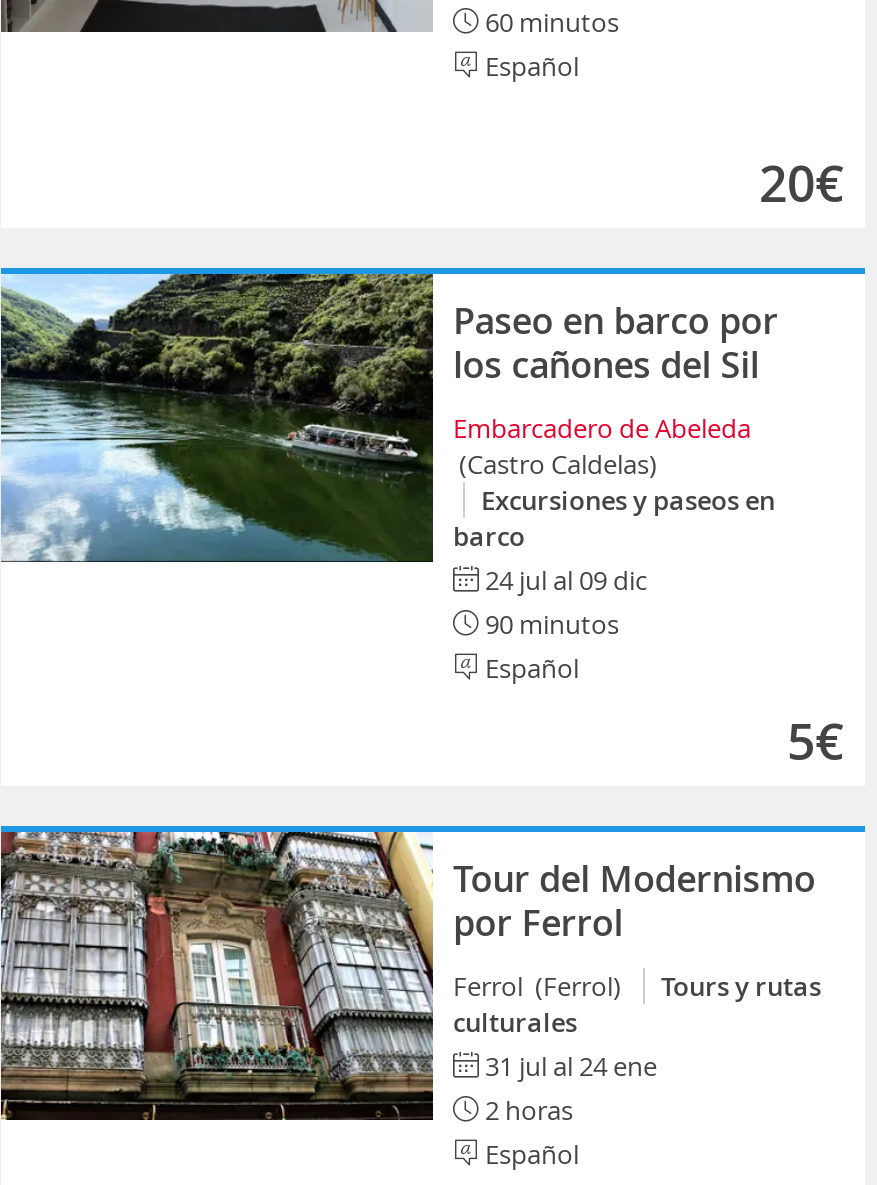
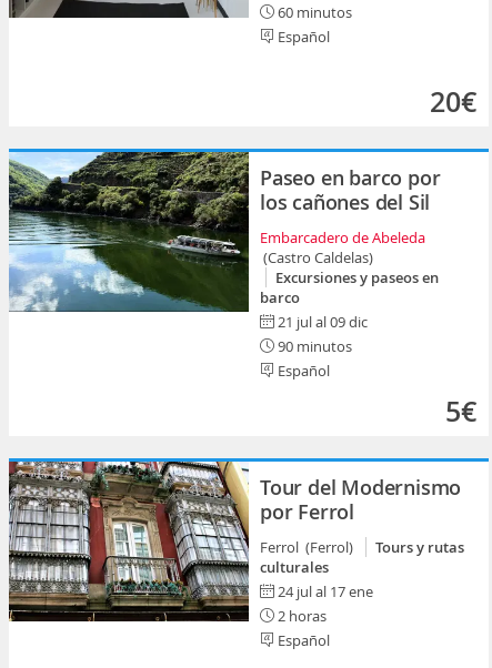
- 24 jul al 09 dic
+ 21 jul al 09 dic

- 31 jul al 24 ene
+ 24 jul al 17 ene
